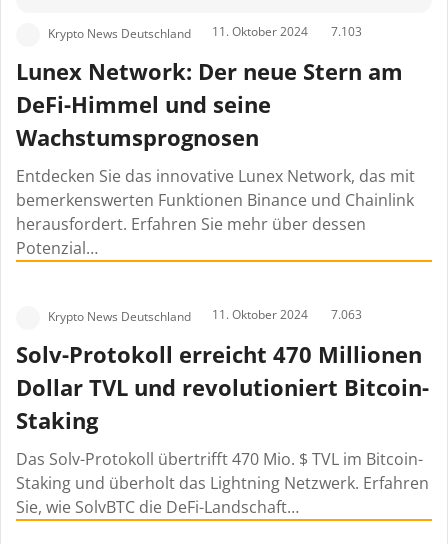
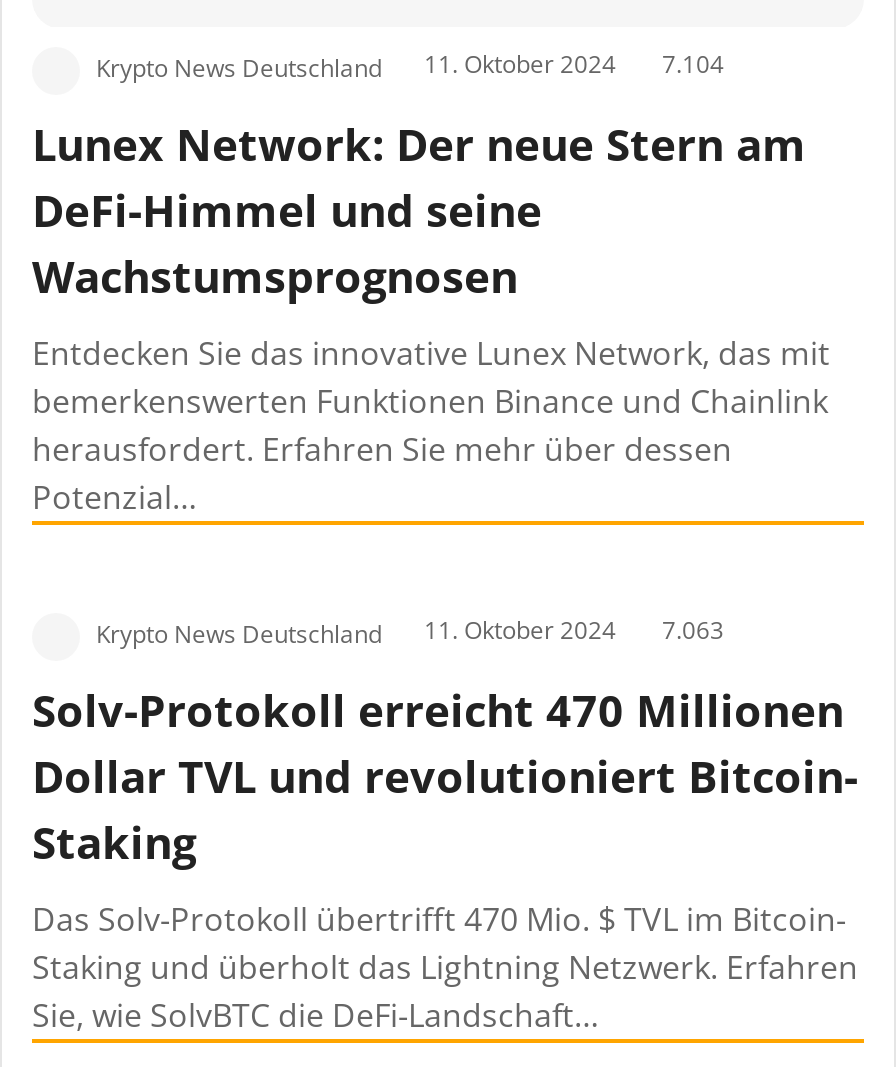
- Krypto News Deutschland 11. Oktober 2024 7.103
+ Krypto News Deutschland 11. Oktober 2024 7.104
